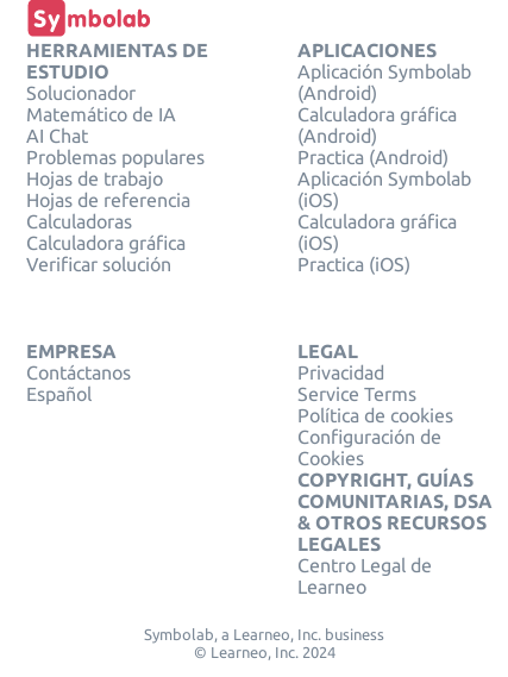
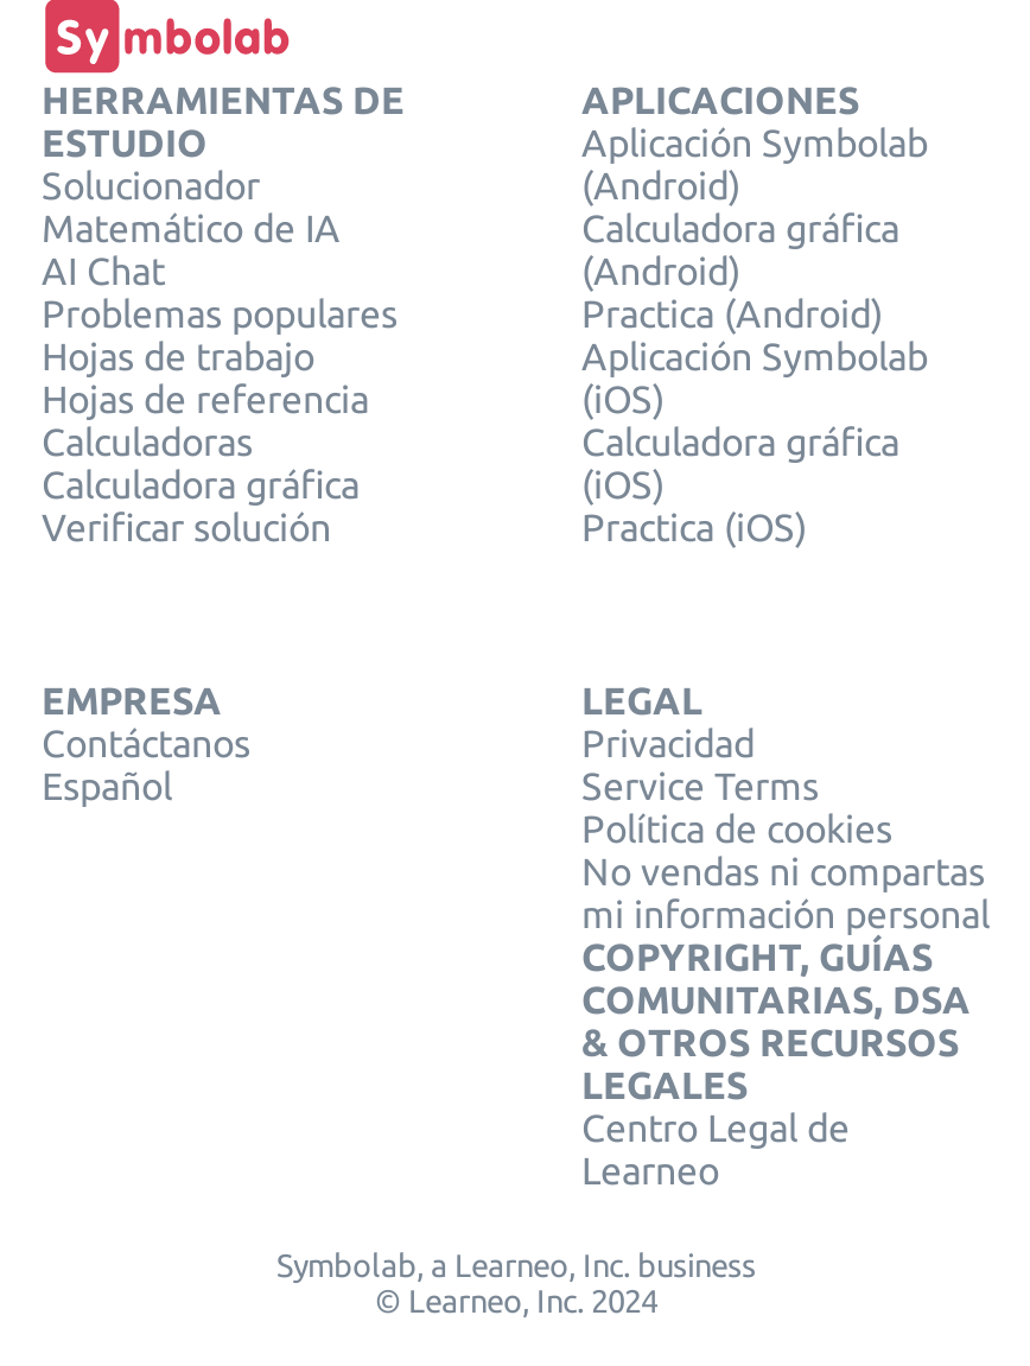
- Configuración de
- Cookies
+ No vendas ni compartas
+ mi información personal
